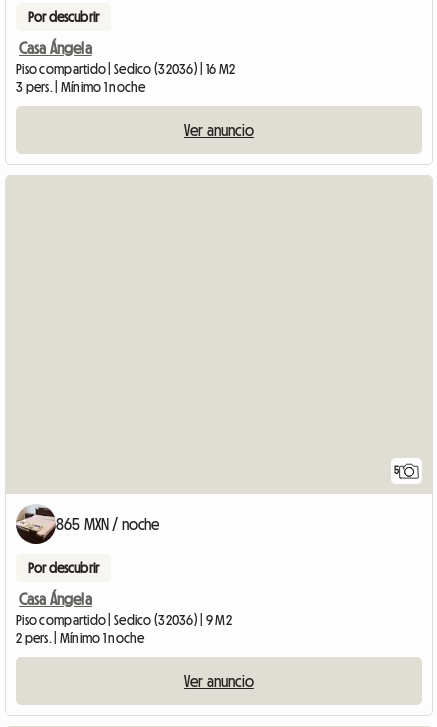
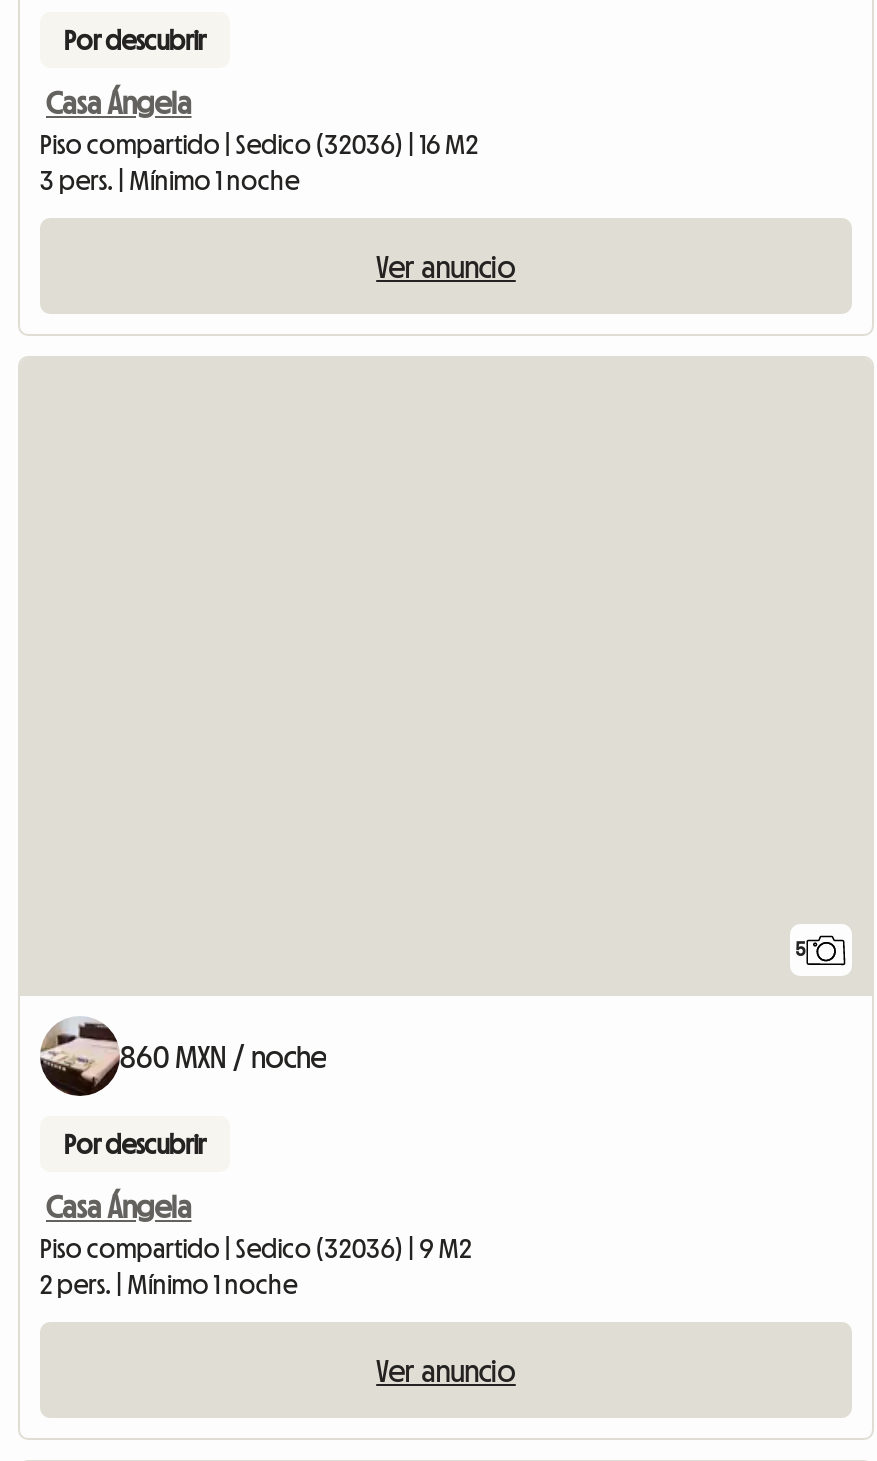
- 865 MXN / noche
+ 860 MXN / noche
